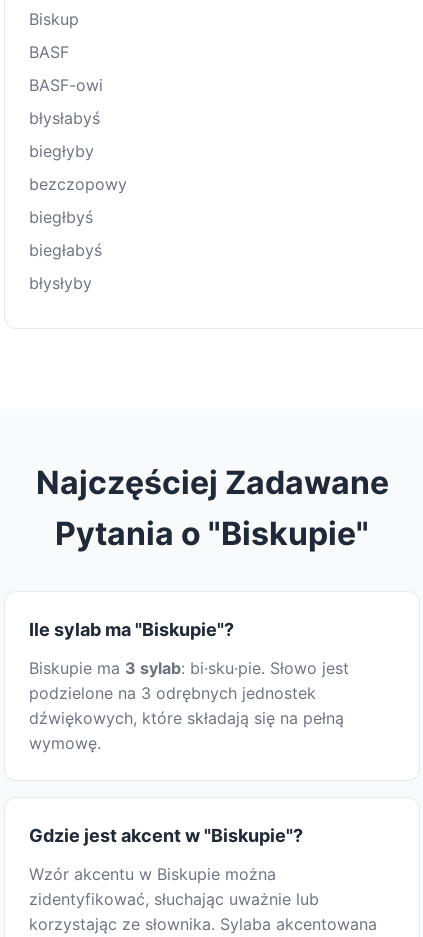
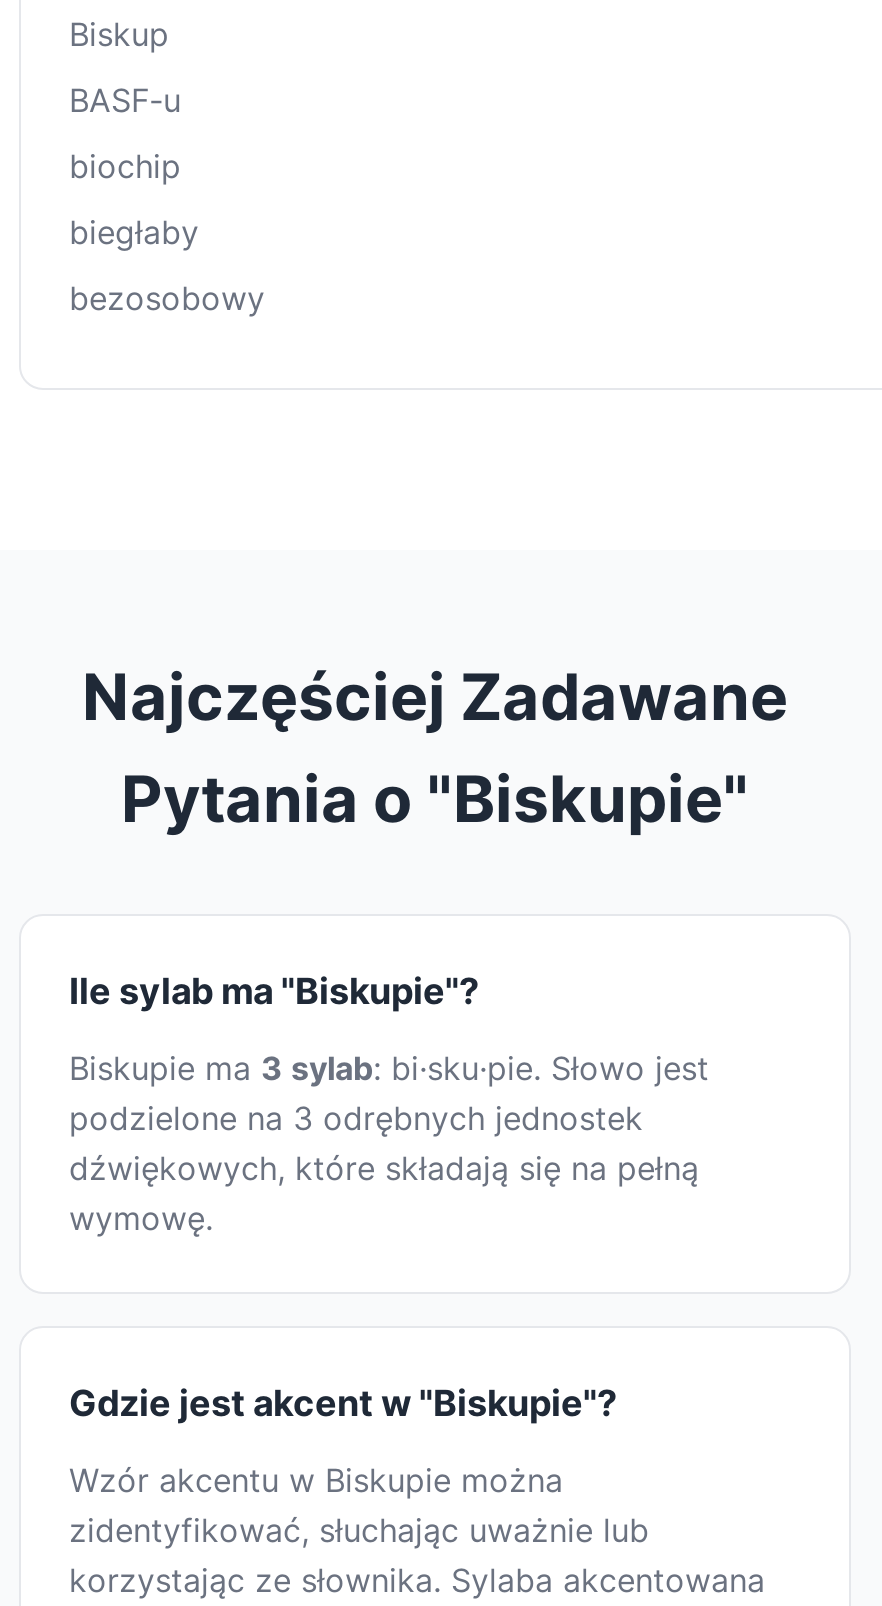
- BASF
- BASF-owi
- błysłabyś
- biegłyby
- bezczopowy
- biegłbyś
- biegłabyś
- błysłyby
+ BASF-u
+ biochip
+ biegłaby
+ bezosobowy
